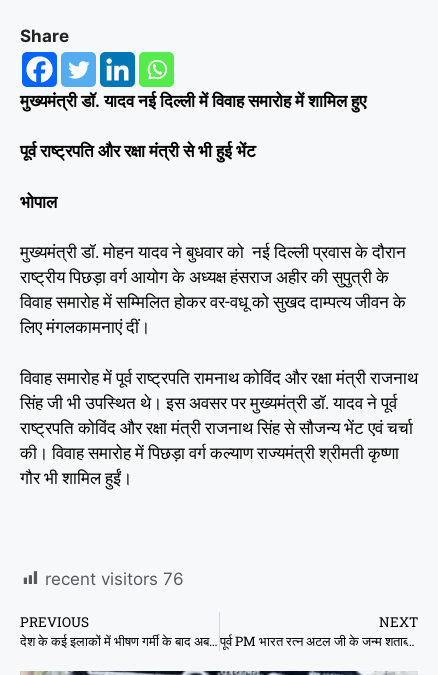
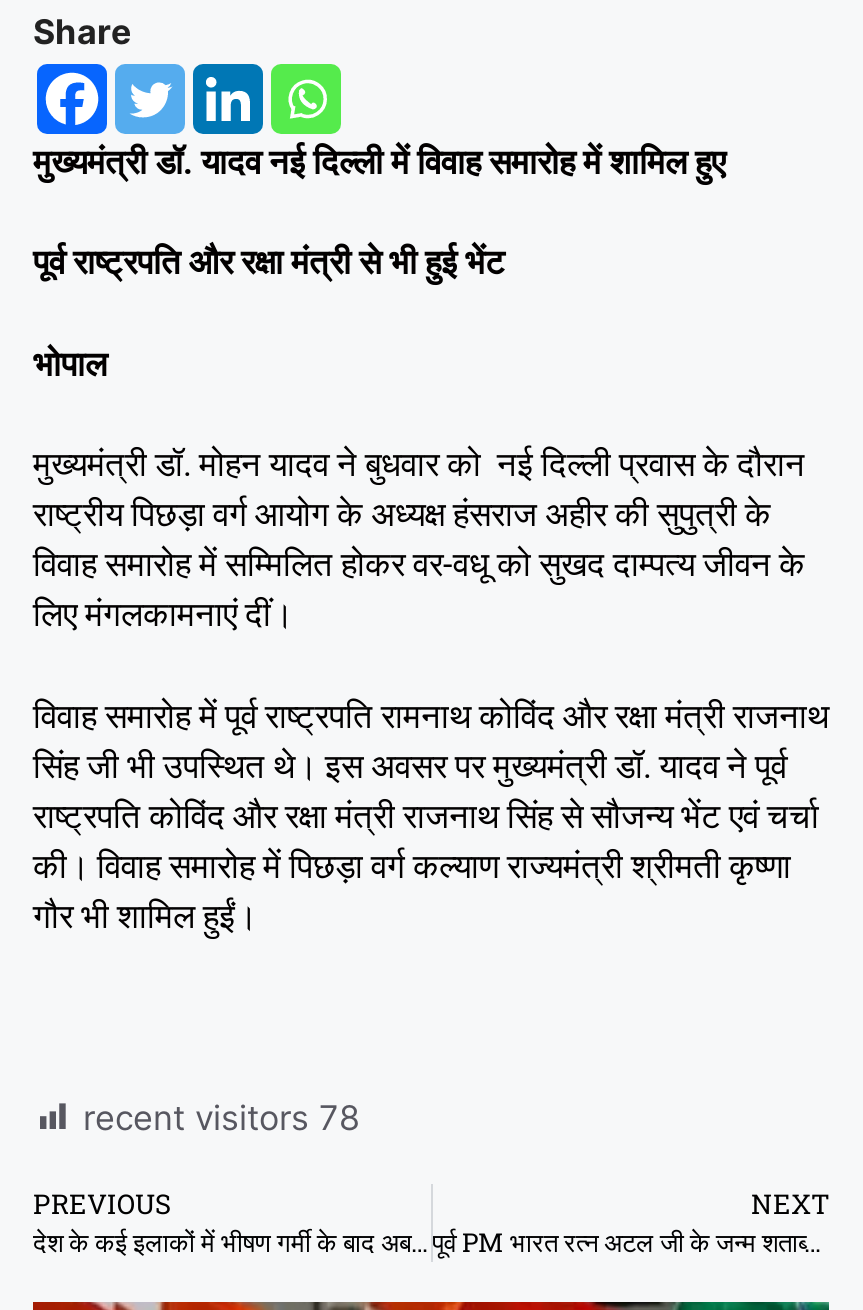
- recent visitors 76
+ recent visitors 78
